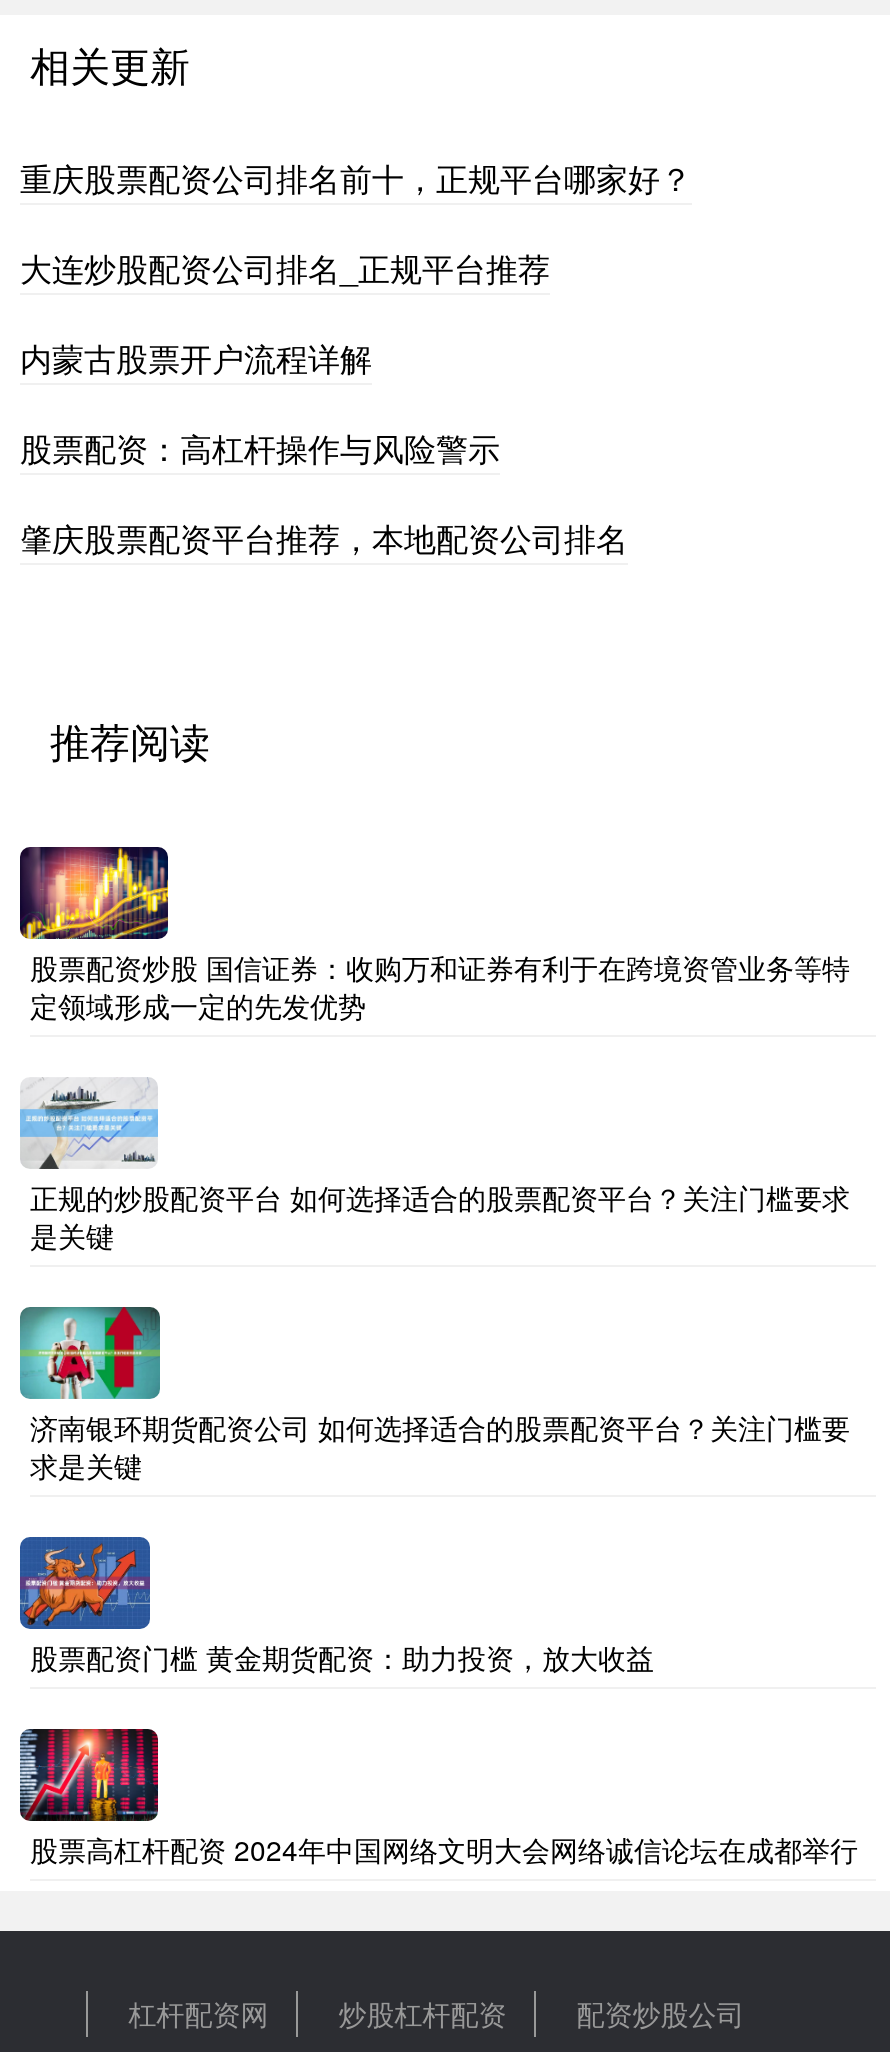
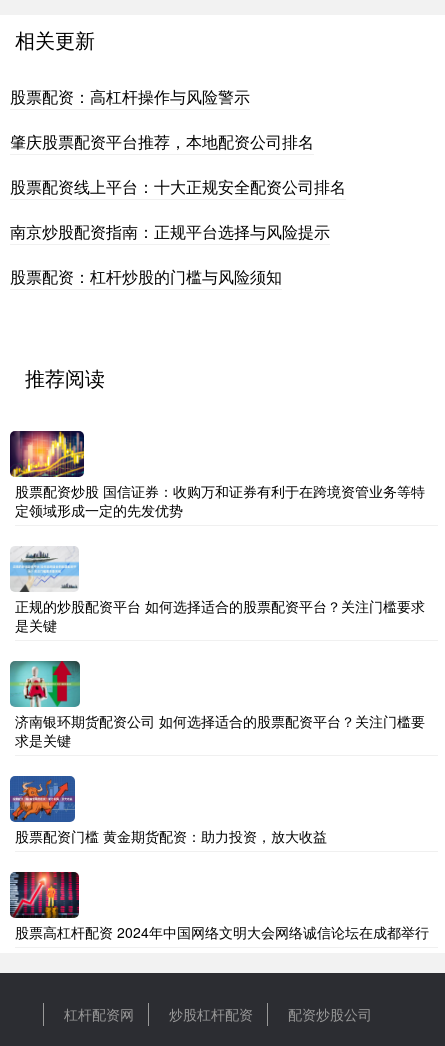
- 重庆股票配资公司排名前十，正规平台哪家好？
- 大连炒股配资公司排名_正规平台推荐
- 内蒙古股票开户流程详解

moved up: 股票配资：高杠杆操作与风险警示 | 肇庆股票配资平台推荐，本地配资公司排名

+ 股票配资线上平台：十大正规安全配资公司排名
+ 南京炒股配资指南：正规平台选择与风险提示
+ 股票配资：杠杆炒股的门槛与风险须知
